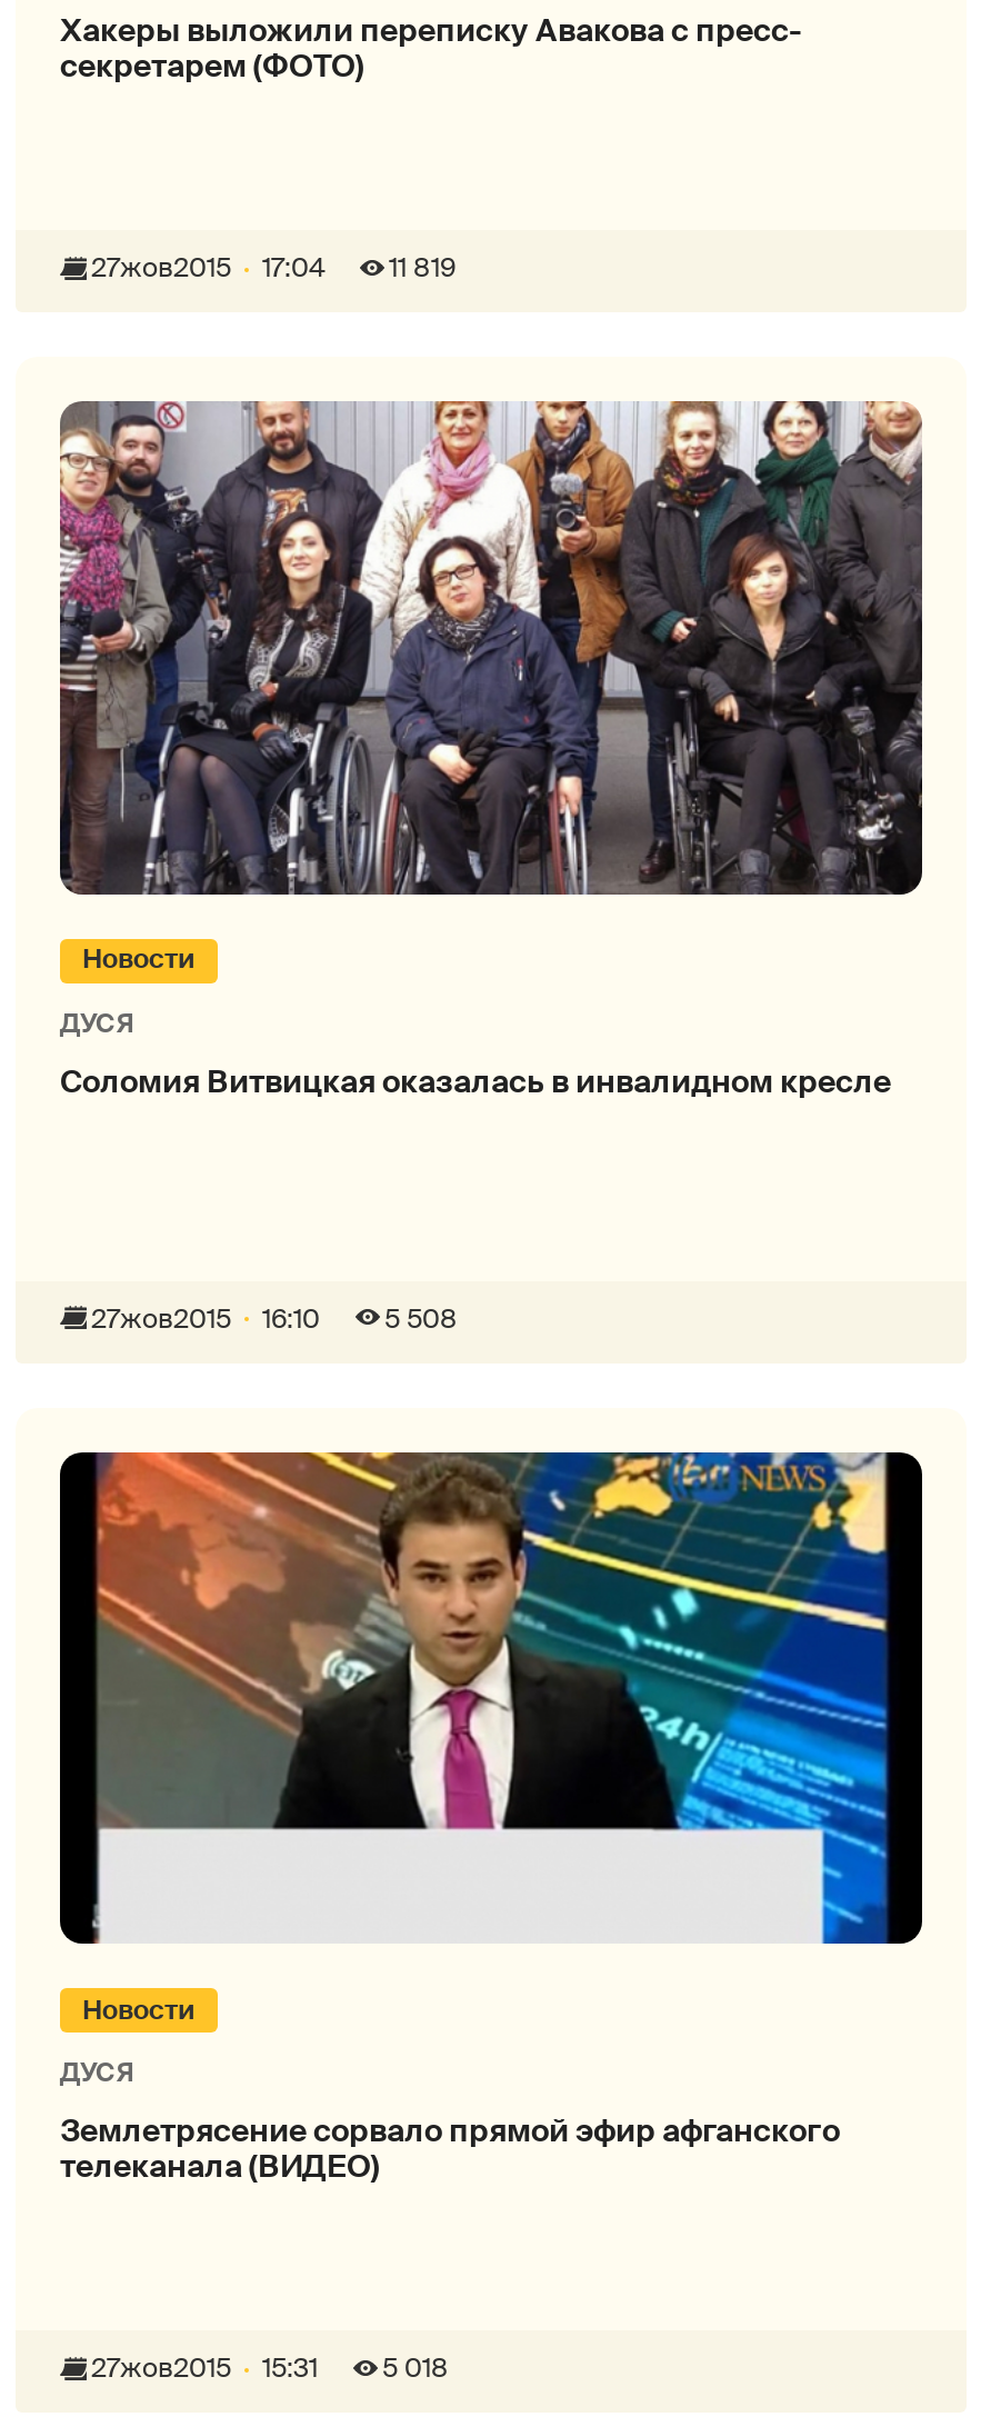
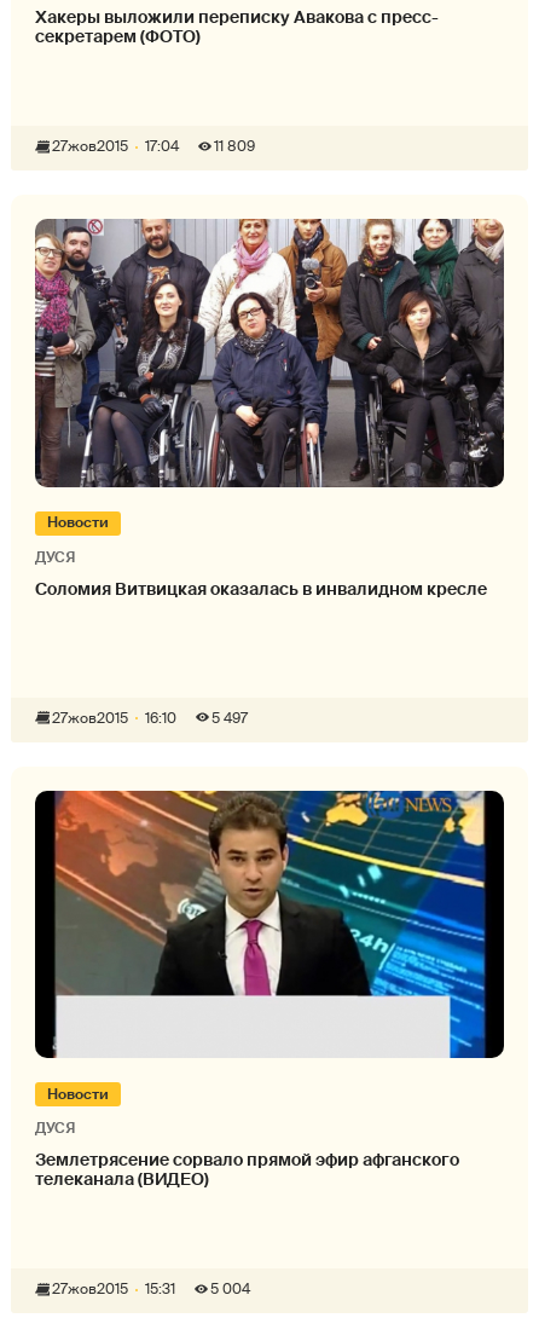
- 27жов2015 17:04 11 819
+ 27жов2015 17:04 11 809

- 5 508
+ 5 497

- 27жов2015 15:31 5 018
+ 27жов2015 15:31 5 004
